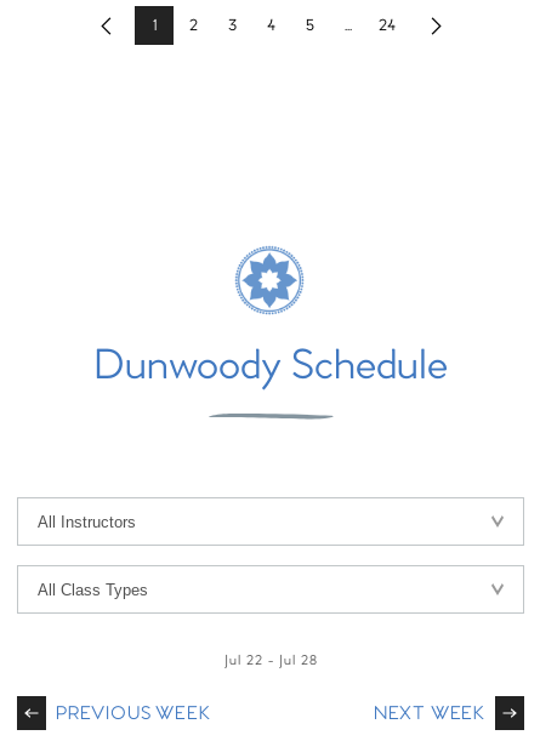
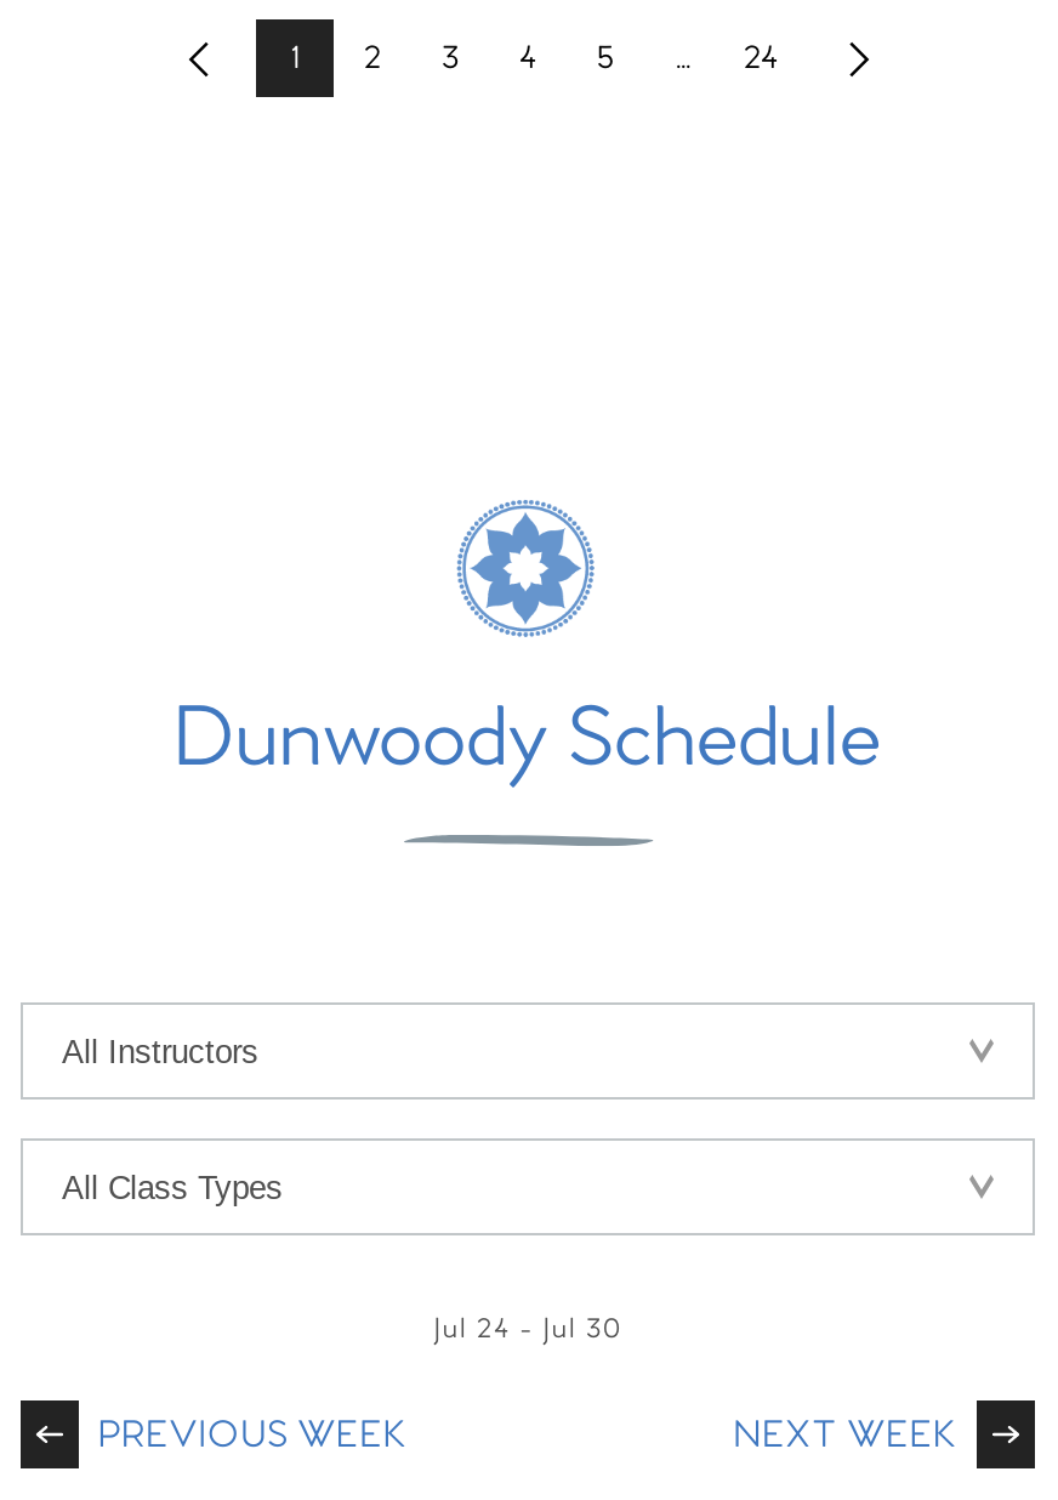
- Jul 22 - Jul 28
+ Jul 24 - Jul 30
